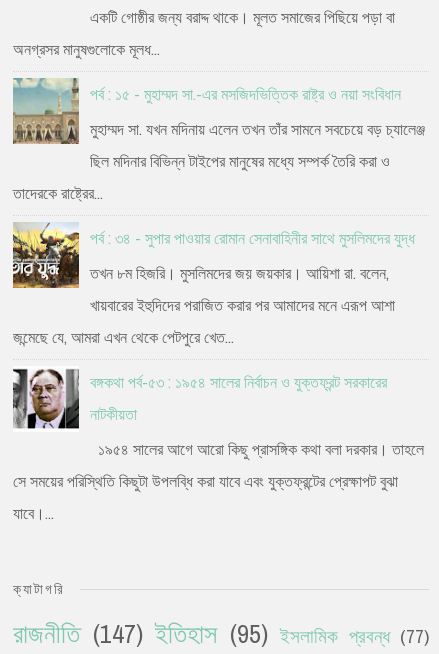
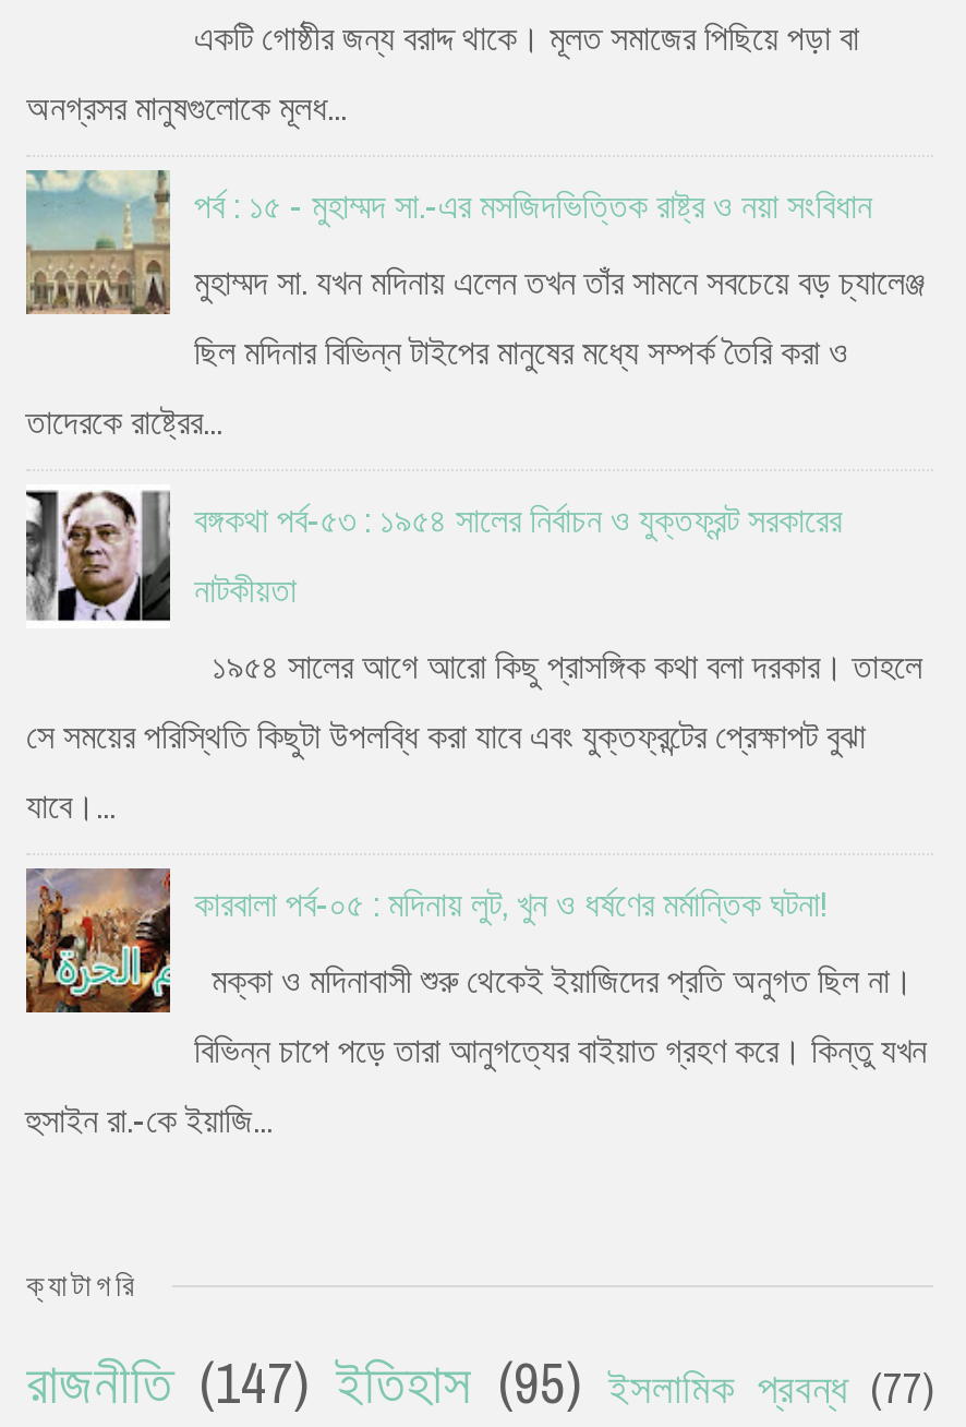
- [image]
- পর্ব : ৩৪ - সুপার পাওয়ার রোমান সেনাবাহিনীর সাথে মুসলিমদের যুদ্ধ
- তখন ৮ম হিজরি। মুসলিমদের জয় জয়কার। আয়িশা রা. বলেন,
- খায়বারের ইহুদিদের পরাজিত করার পর আমাদের মনে এরূপ আশা
- জন্মেছে যে, আমরা এখন থেকে পেটপুরে খেত...

moved up: [image] | বঙ্গকথা পর্ব-৫৩ : ১৯৫৪ সালের নির্বাচন ও যুক্তফ্রন্ট সরকারের | নাটকীয়তা | ১৯৫৪ সালের আগে আরো কিছু প্রাসঙ্গিক কথা বলা দরকার। তাহলে | সে সময়ের পরিস্থিতি কিছুটা উপলব্ধি করা যাবে এবং যুক্তফ্রন্টের প্রেক্ষাপট বুঝা | যাবে।...

+ [image]
+ কারবালা পর্ব-০৫ : মদিনায় লুট, খুন ও ধর্ষণের মর্মান্তিক ঘটনা!
+ মক্কা ও মদিনাবাসী শুরু থেকেই ইয়াজিদের প্রতি অনুগত ছিল না।
+ বিভিন্ন চাপে পড়ে তারা আনুগত্যের বাইয়াত গ্রহণ করে। কিন্তু যখন
+ হুসাইন রা.-কে ইয়াজি...
